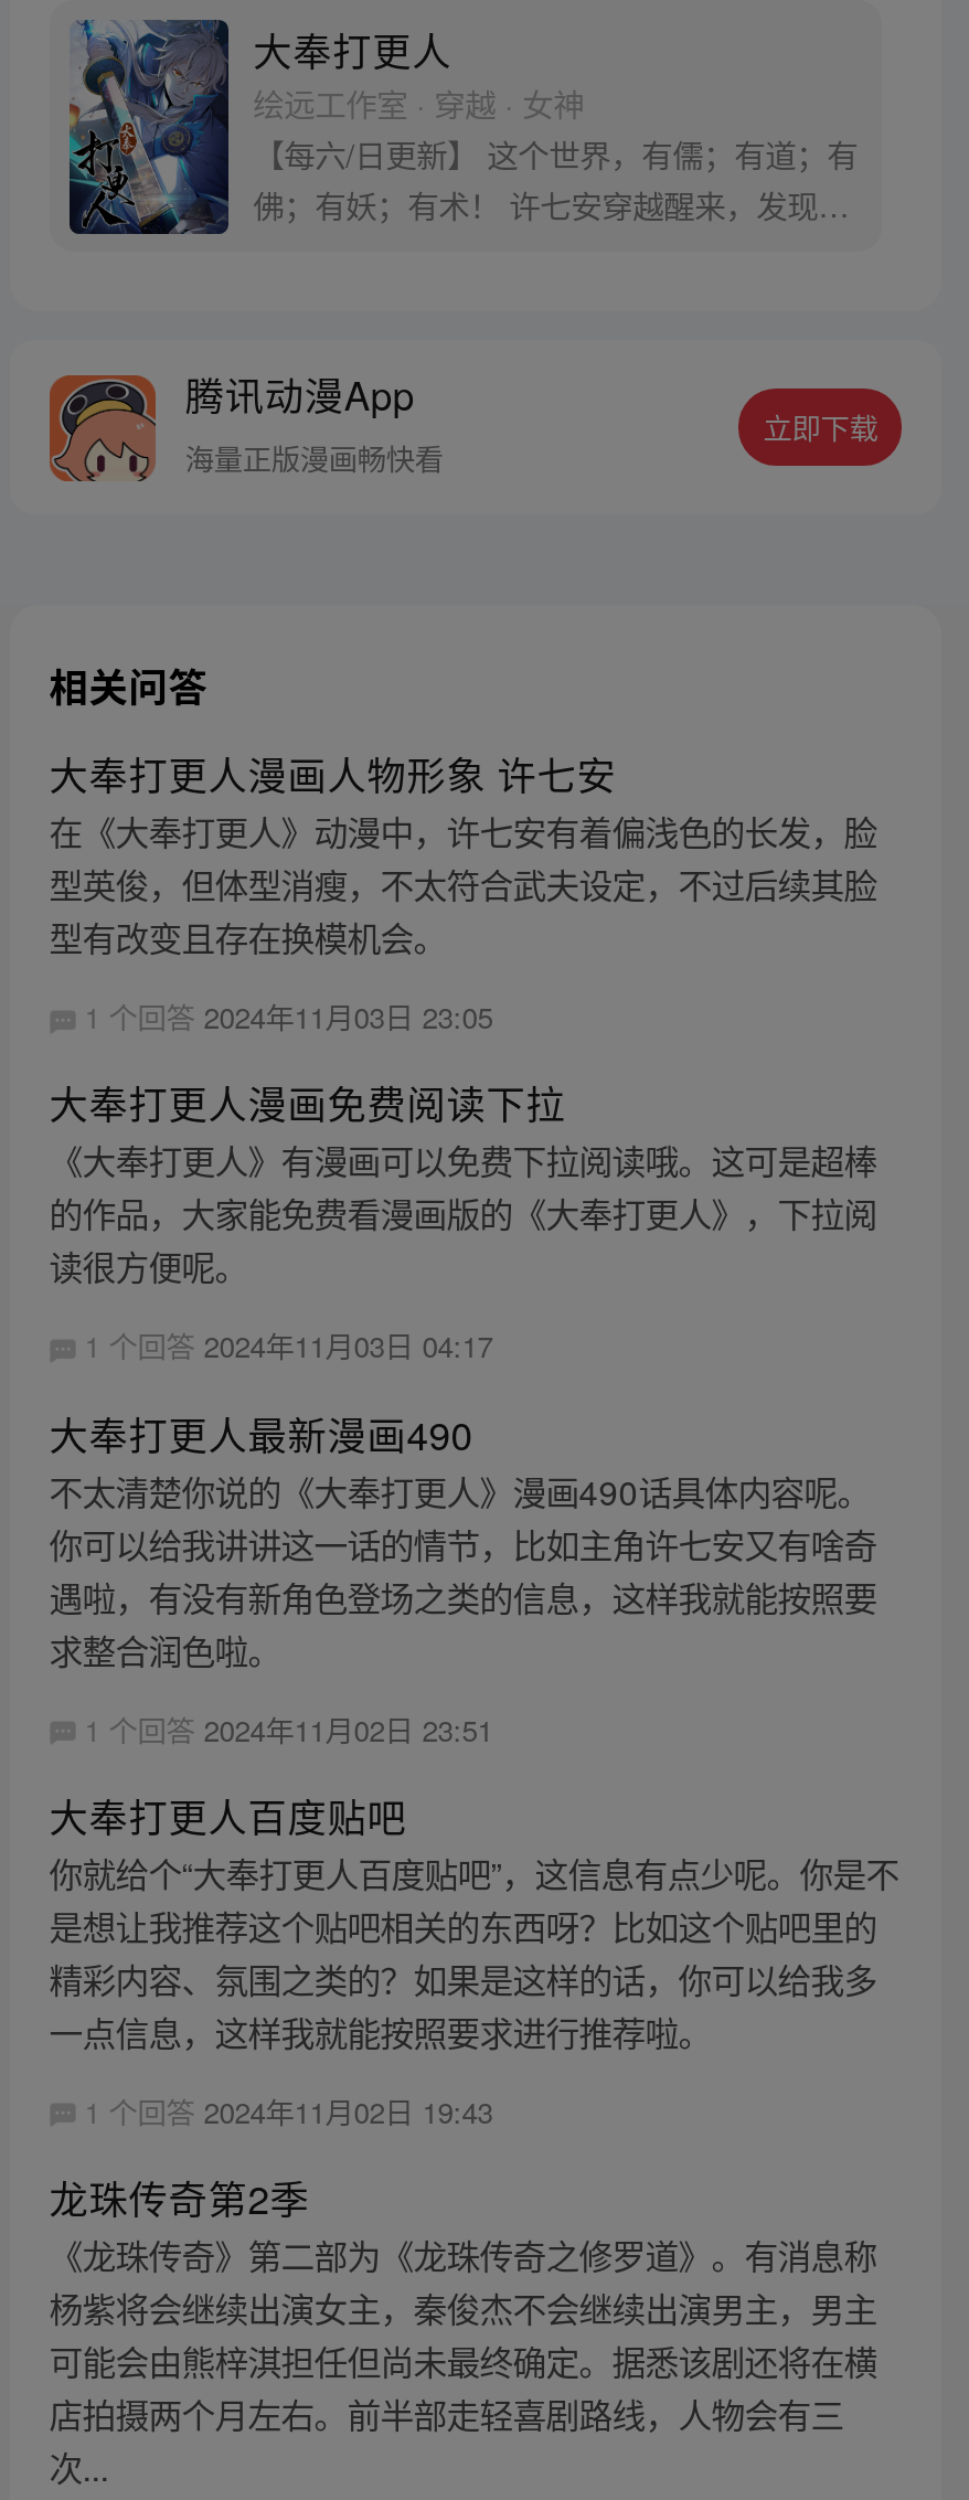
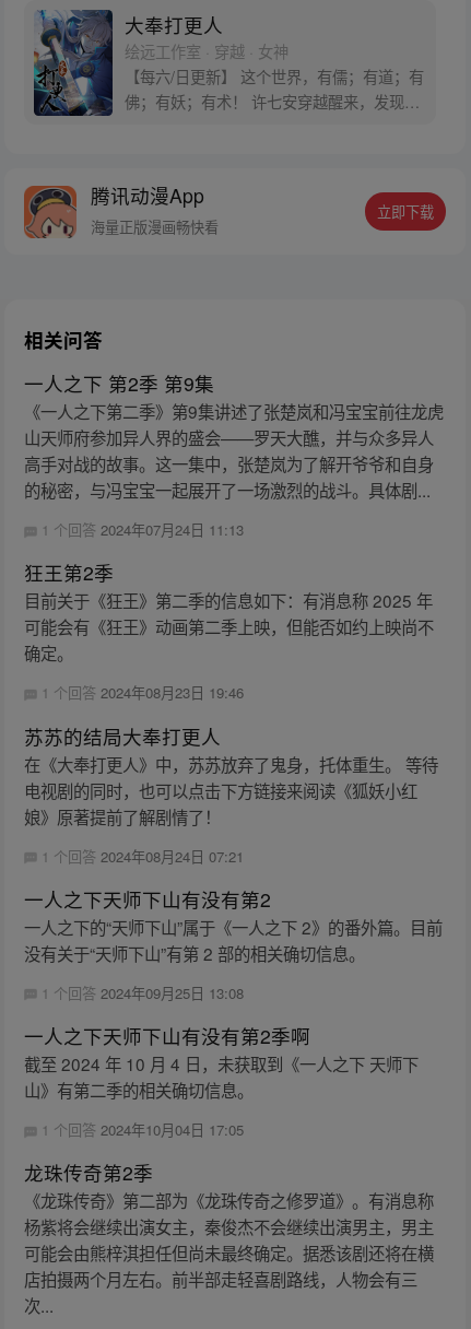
- 大奉打更人漫画人物形象 许七安
- 在《大奉打更人》动漫中，许七安有着偏浅色的长发，脸
- 型英俊，但体型消瘦，不太符合武夫设定，不过后续其脸
- 型有改变且存在换模机会。
- 1 个回答2024年11月03日 23:05
- 大奉打更人漫画免费阅读下拉
- 《大奉打更人》有漫画可以免费下拉阅读哦。这可是超棒
- 的作品，大家能免费看漫画版的《大奉打更人》，下拉阅
- 读很方便呢。
- 1 个回答2024年11月03日 04:17
- 大奉打更人最新漫画490
- 不太清楚你说的《大奉打更人》漫画490话具体内容呢。
- 你可以给我讲讲这一话的情节，比如主角许七安又有啥奇
- 遇啦，有没有新角色登场之类的信息，这样我就能按照要
- 求整合润色啦。
- 1 个回答2024年11月02日 23:51
- 大奉打更人百度贴吧
- 你就给个“大奉打更人百度贴吧”，这信息有点少呢。你是不
- 是想让我推荐这个贴吧相关的东西呀？比如这个贴吧里的
- 精彩内容、氛围之类的？如果是这样的话，你可以给我多
- 一点信息，这样我就能按照要求进行推荐啦。
- 1 个回答2024年11月02日 19:43
+ 一人之下 第2季 第9集
+ 《一人之下第二季》第9集讲述了张楚岚和冯宝宝前往龙虎
+ 山天师府参加异人界的盛会——罗天大醮，并与众多异人
+ 高手对战的故事。这一集中，张楚岚为了解开爷爷和自身
+ 的秘密，与冯宝宝一起展开了一场激烈的战斗。具体剧...
+ 1 个回答2024年07月24日 11:13
+ 狂王第2季
+ 目前关于《狂王》第二季的信息如下：有消息称 2025 年
+ 可能会有《狂王》动画第二季上映，但能否如约上映尚不
+ 确定。
+ 1 个回答2024年08月23日 19:46
+ 苏苏的结局大奉打更人
+ 在《大奉打更人》中，苏苏放弃了鬼身，托体重生。 等待
+ 电视剧的同时，也可以点击下方链接来阅读《狐妖小红
+ 娘》原著提前了解剧情了！
+ 1 个回答2024年08月24日 07:21
+ 一人之下天师下山有没有第2
+ 一人之下的“天师下山”属于《一人之下 2》的番外篇。目前
+ 没有关于“天师下山”有第 2 部的相关确切信息。
+ 1 个回答2024年09月25日 13:08
+ 一人之下天师下山有没有第2季啊
+ 截至 2024 年 10 月 4 日，未获取到《一人之下 天师下
+ 山》有第二季的相关确切信息。
+ 1 个回答2024年10月04日 17:05
